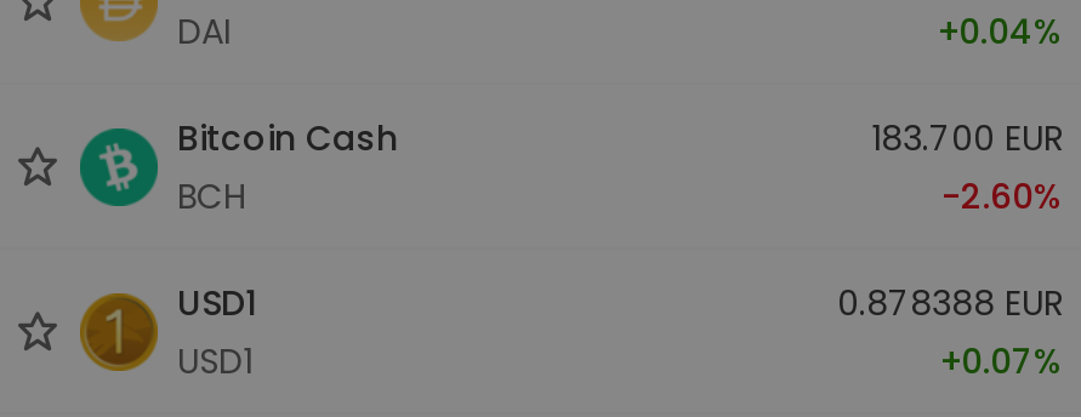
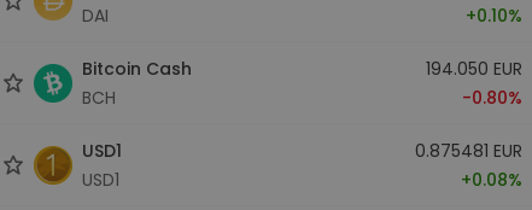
- +0.04%
+ +0.10%

- 183.700 EUR
+ 194.050 EUR

- -2.60%
+ -0.80%

- 0.878388 EUR
- +0.07%
+ 0.875481 EUR
+ +0.08%
